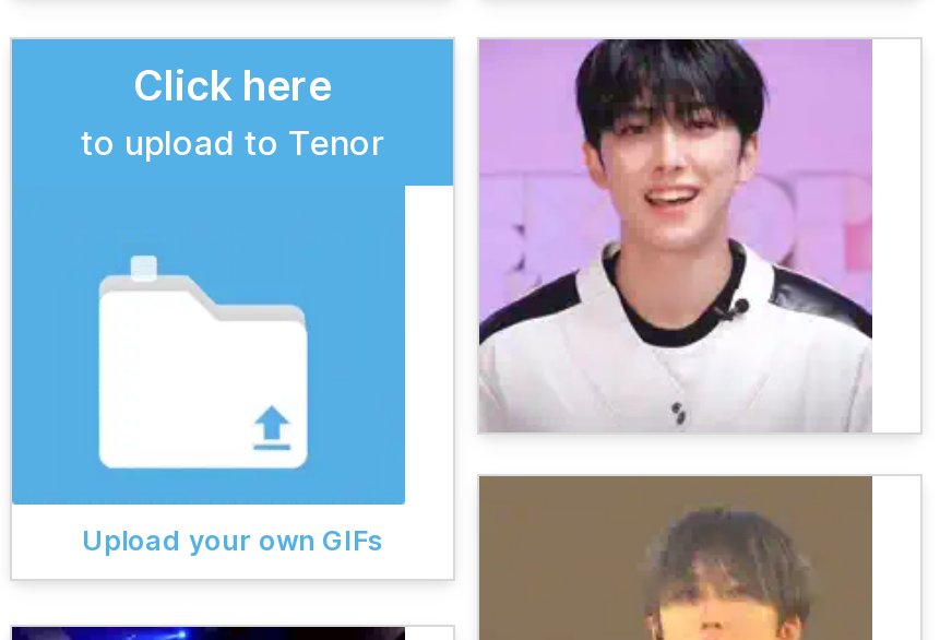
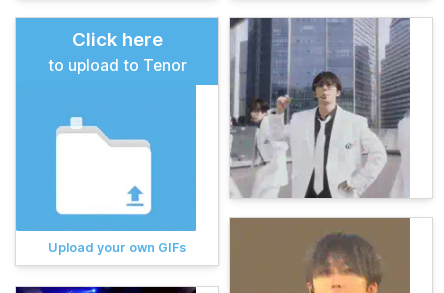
- [image]
+ [image]
